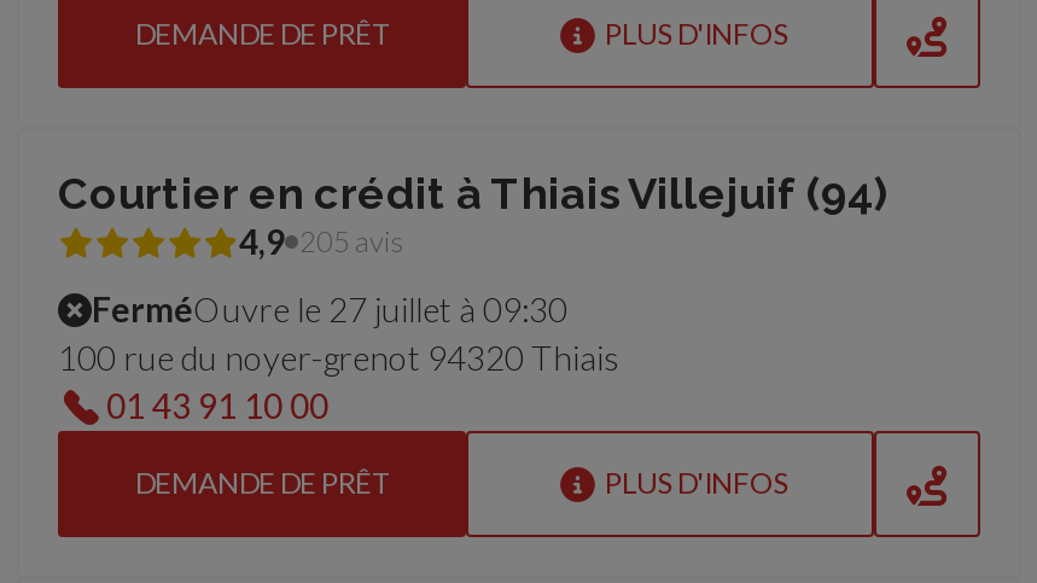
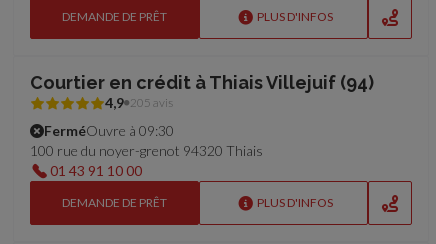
- FerméOuvre le 27 juillet à 09:30
+ FerméOuvre à 09:30
